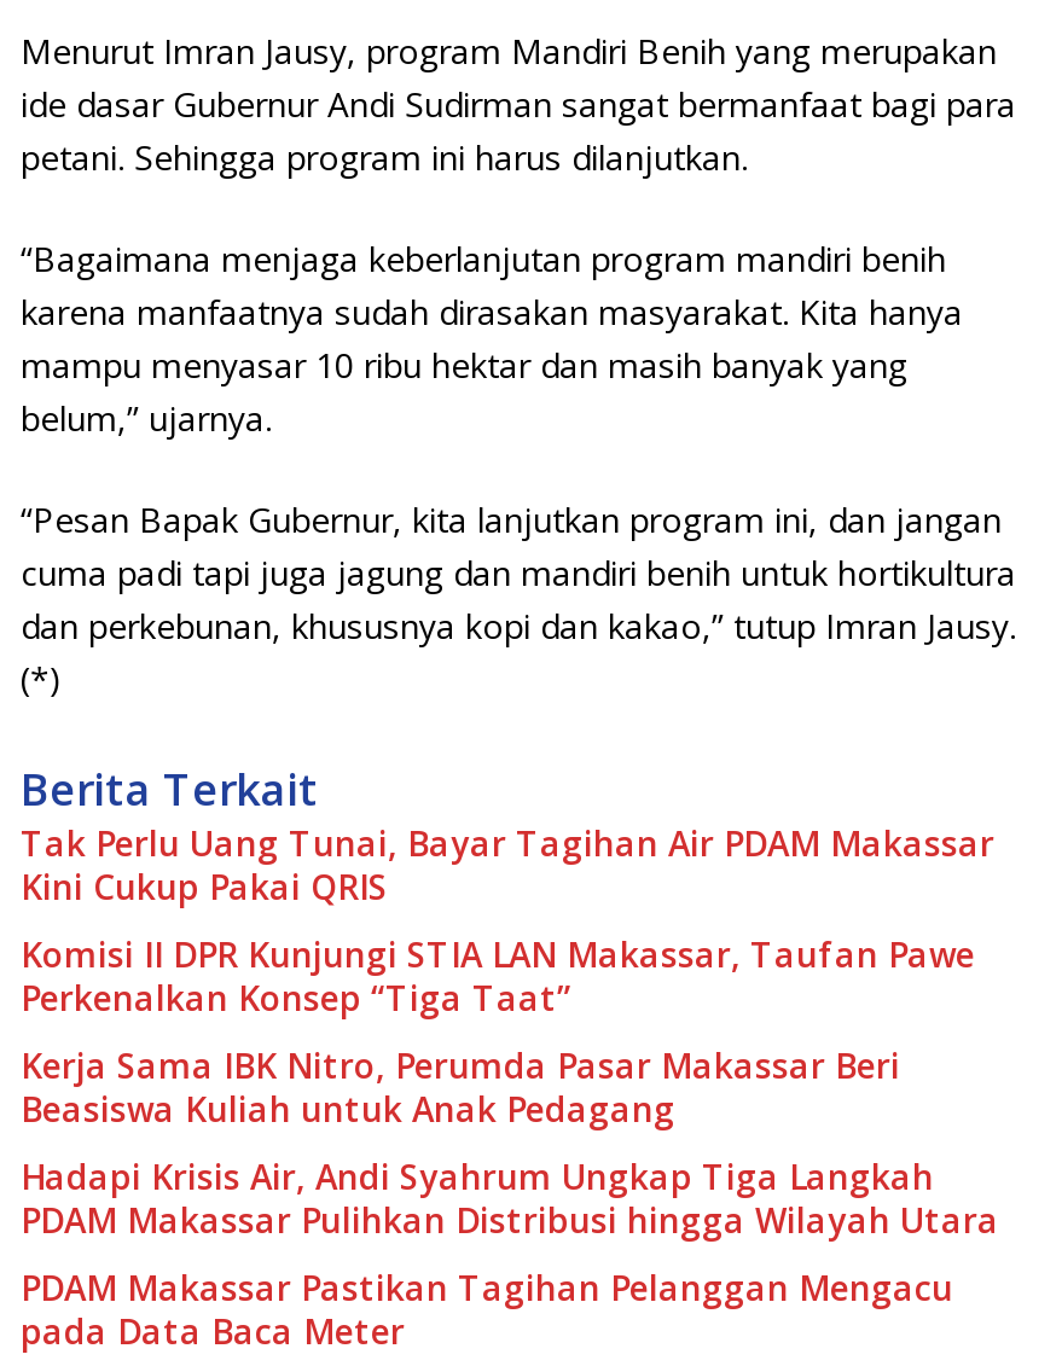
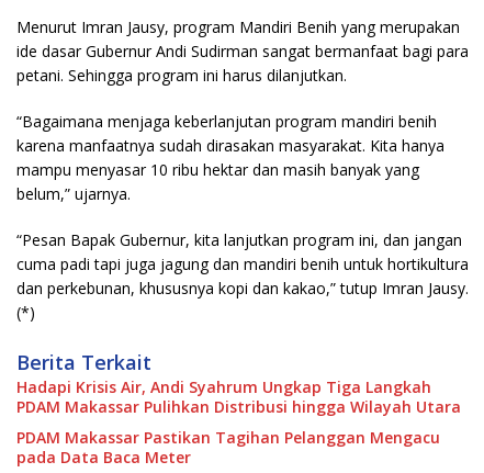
- Tak Perlu Uang Tunai, Bayar Tagihan Air PDAM Makassar
- Kini Cukup Pakai QRIS
- Komisi II DPR Kunjungi STIA LAN Makassar, Taufan Pawe
- Perkenalkan Konsep “Tiga Taat”
- Kerja Sama IBK Nitro, Perumda Pasar Makassar Beri
- Beasiswa Kuliah untuk Anak Pedagang
